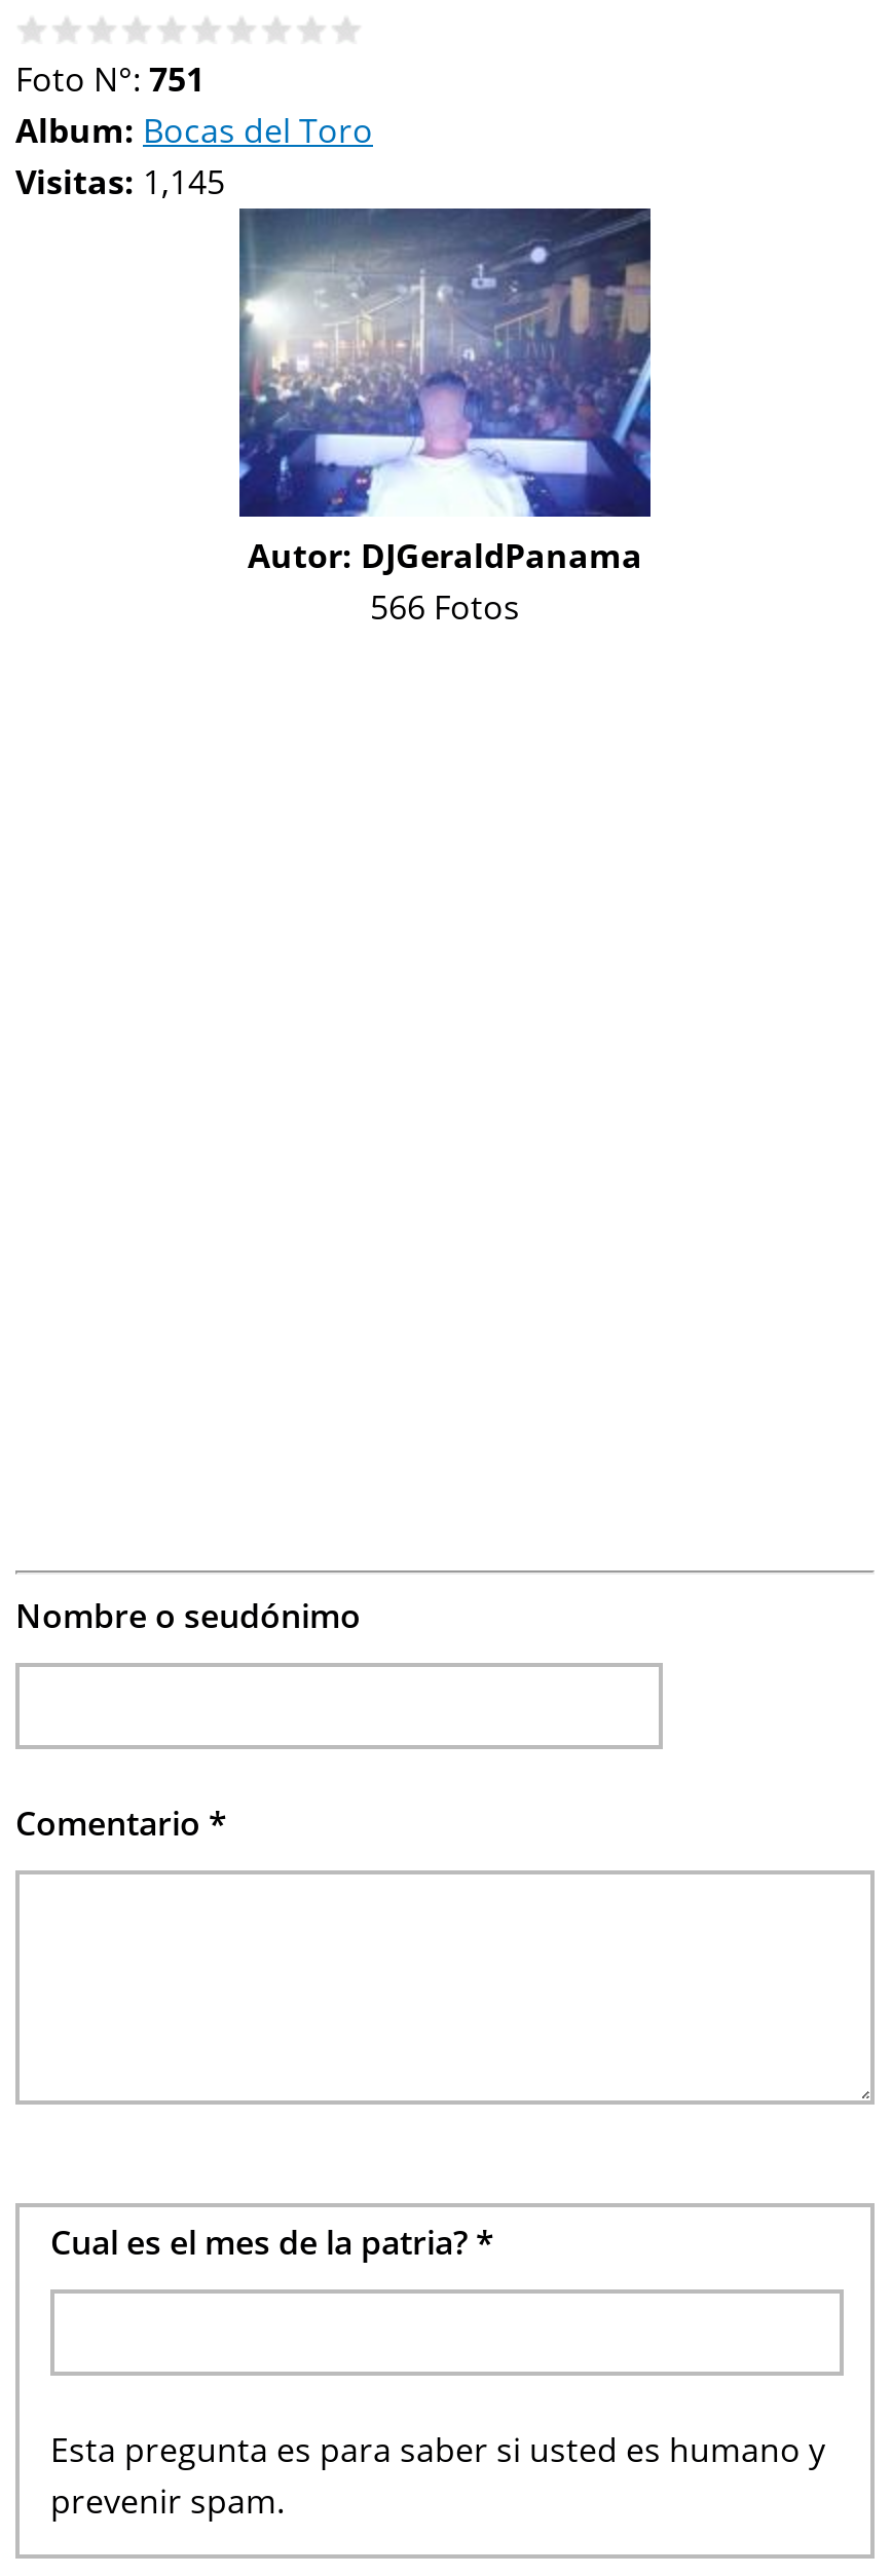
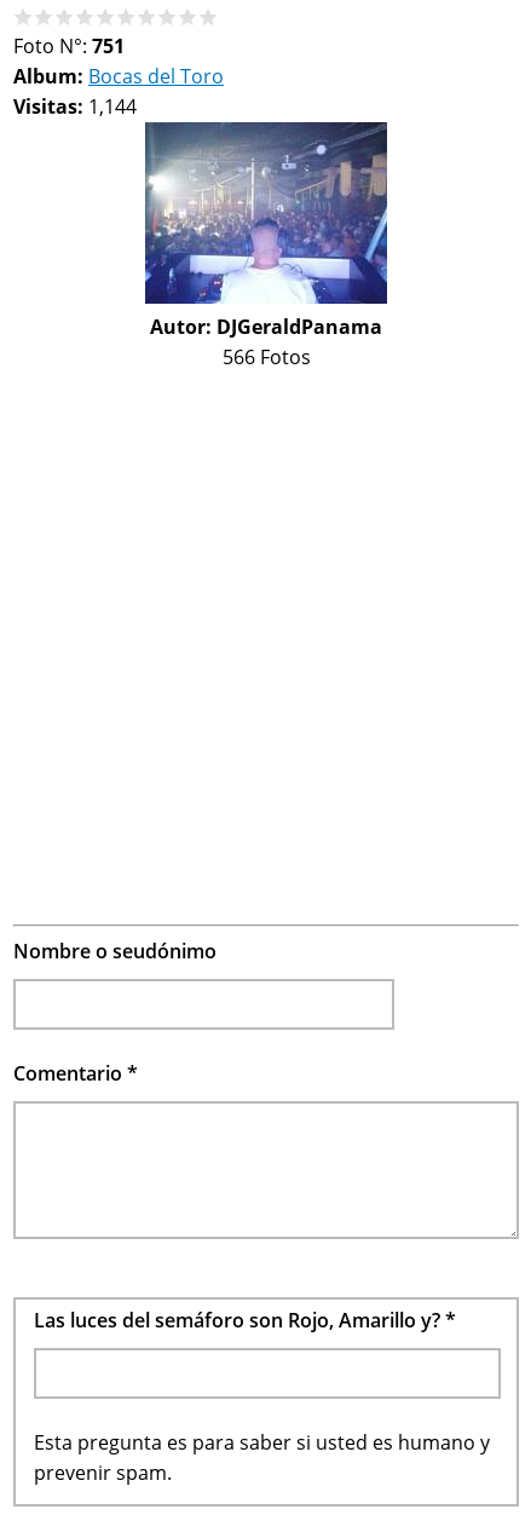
- Visitas: 1,145
+ Visitas: 1,144

- Cual es el mes de la patria? *
+ Las luces del semáforo son Rojo, Amarillo y? *
